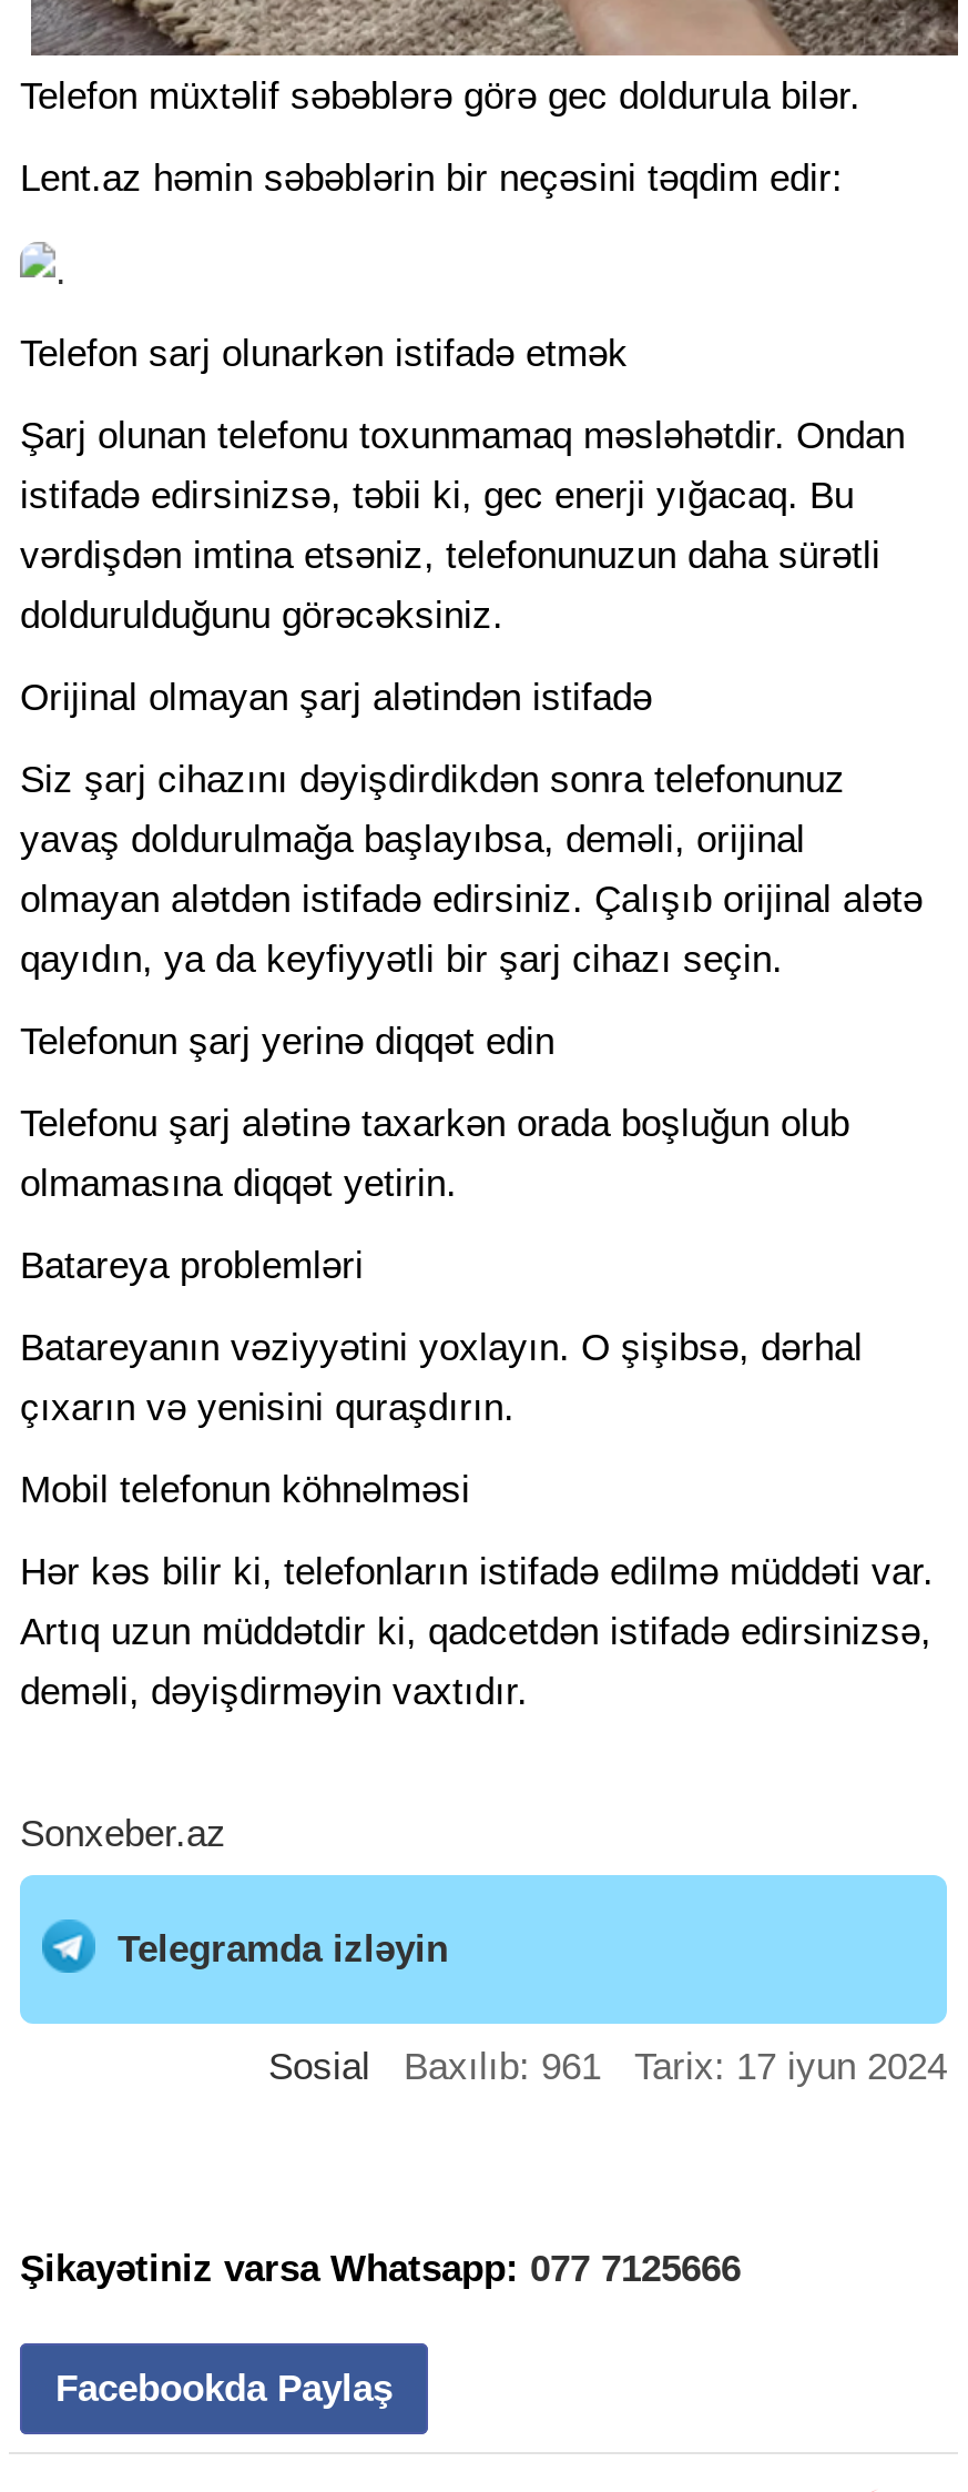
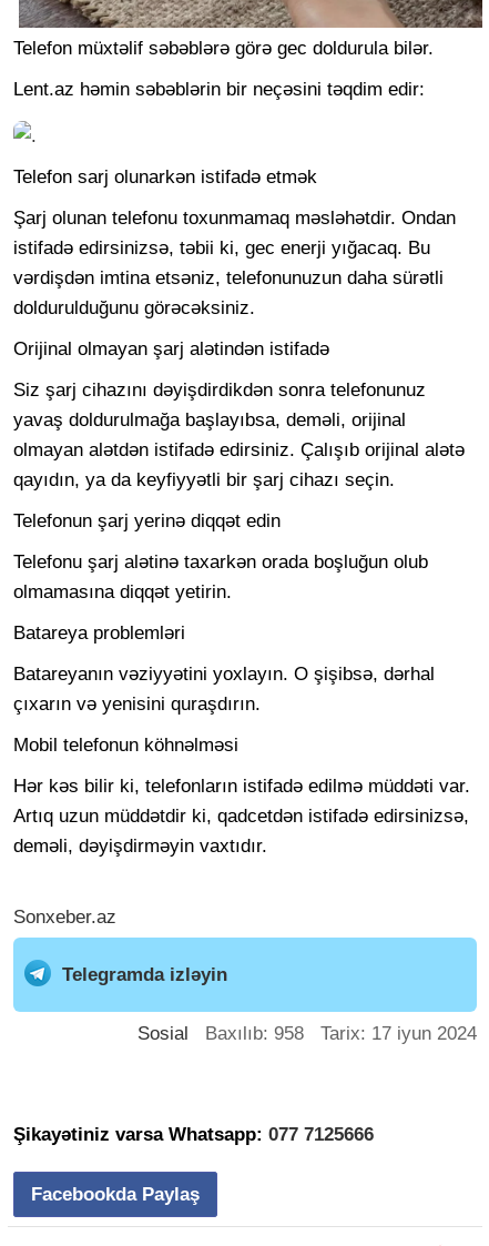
- Sosial Baxılıb: 961 Tarix: 17 iyun 2024
+ Sosial Baxılıb: 958 Tarix: 17 iyun 2024
